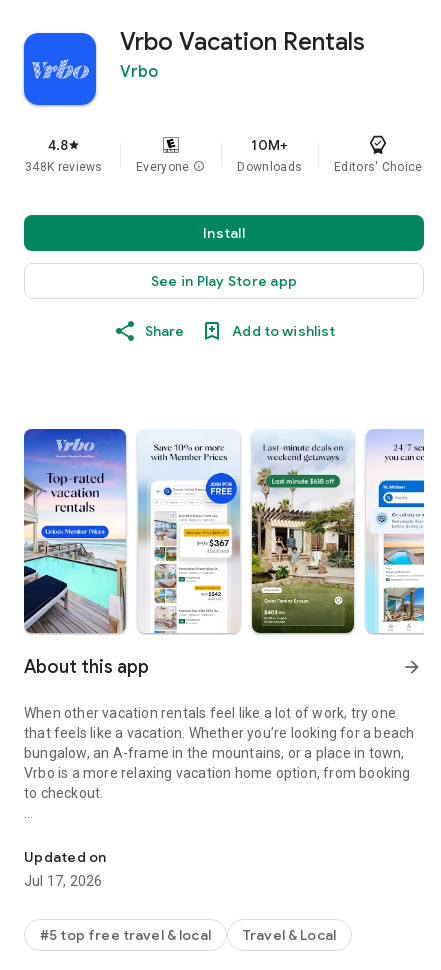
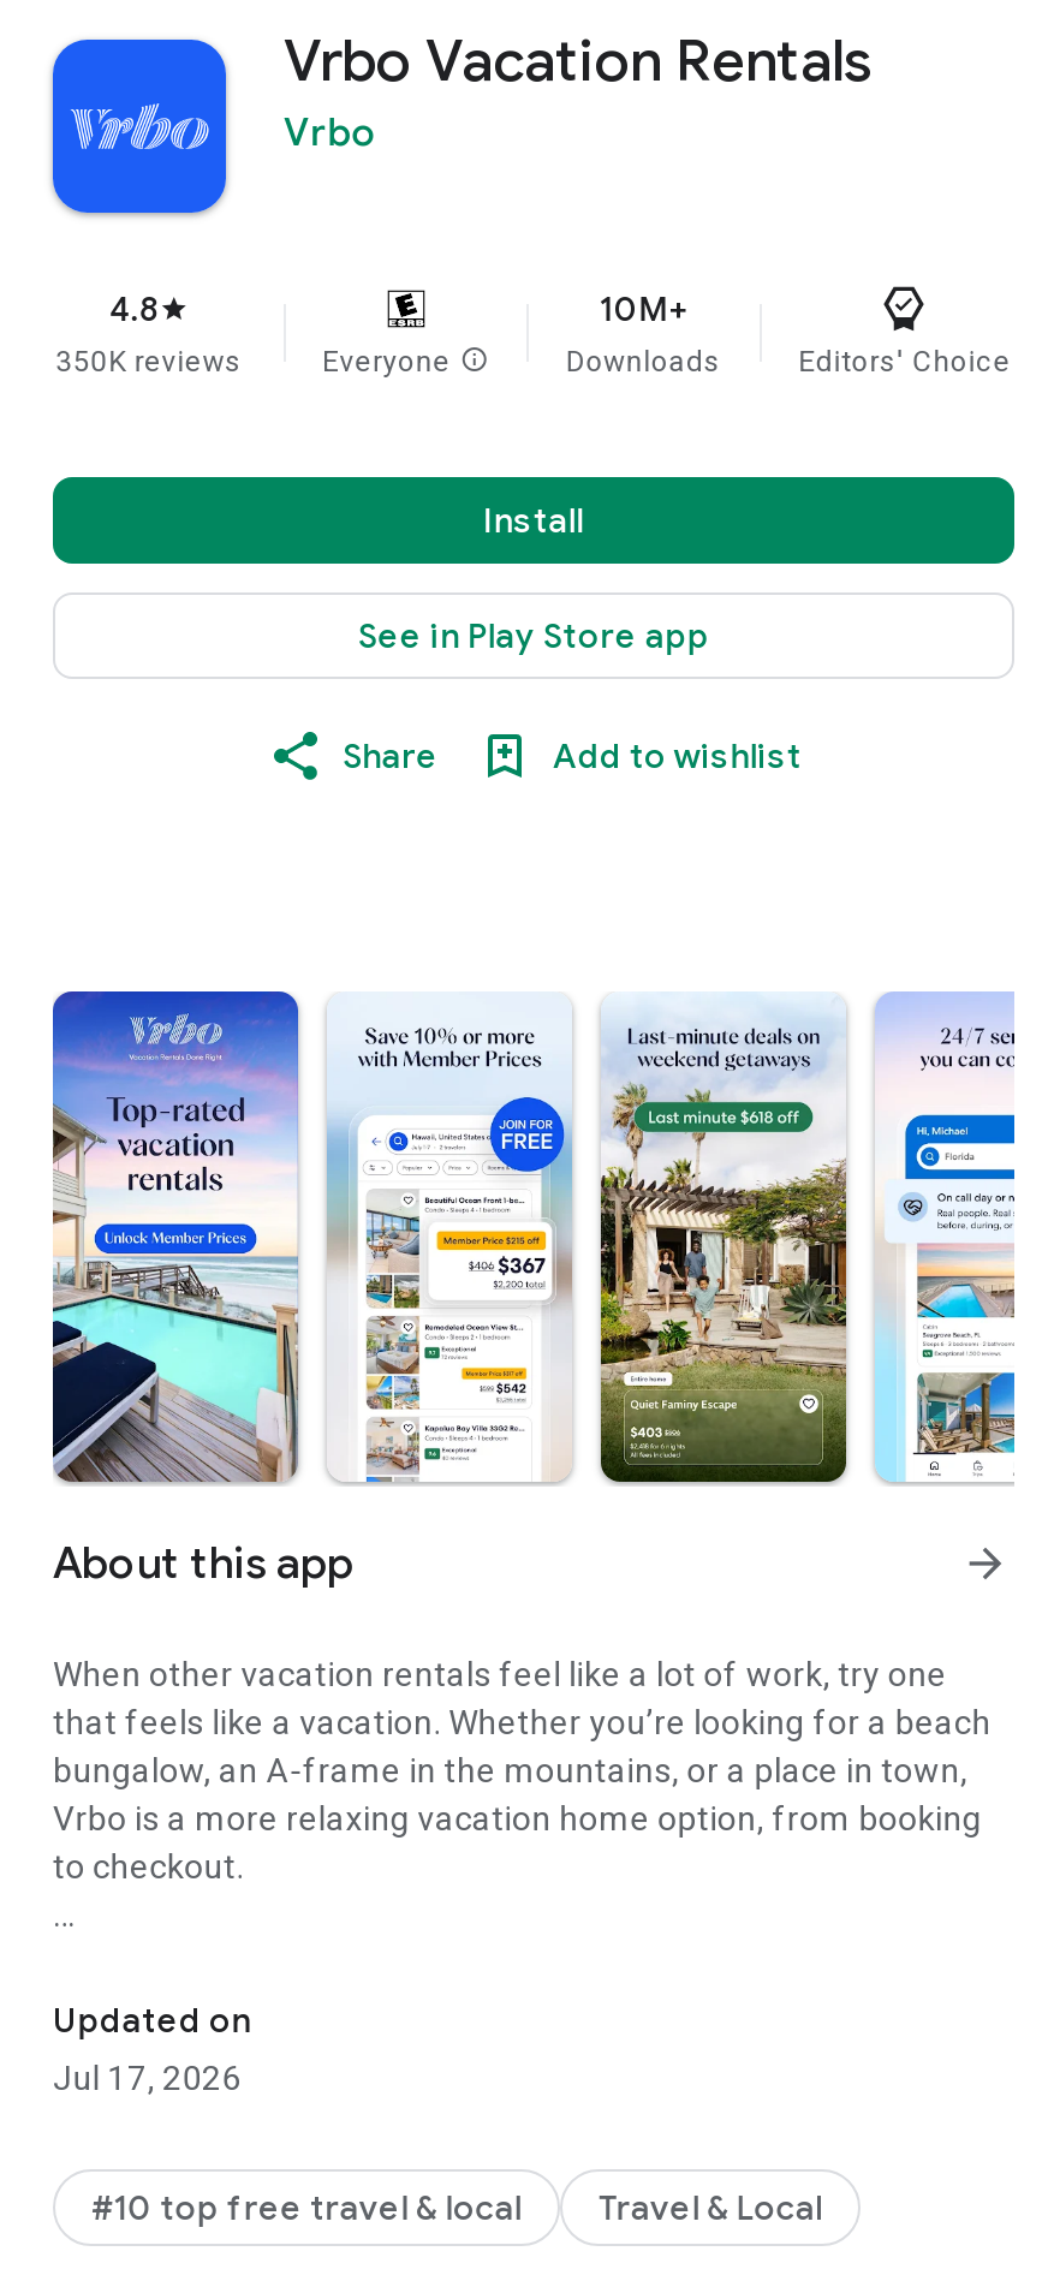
- 348K reviews
+ 350K reviews

- #5 top free travel & local
+ #10 top free travel & local
